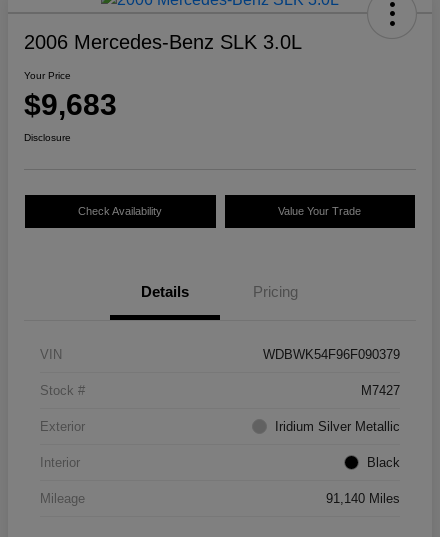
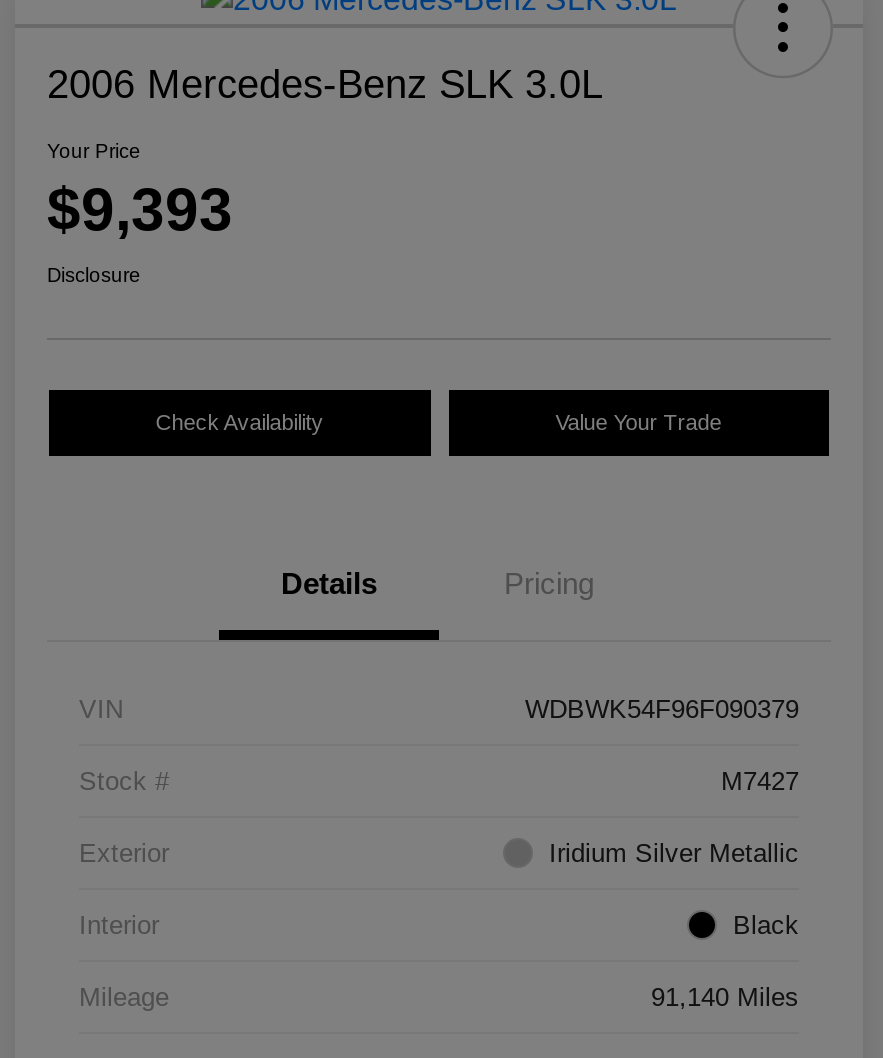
- $9,683
+ $9,393
